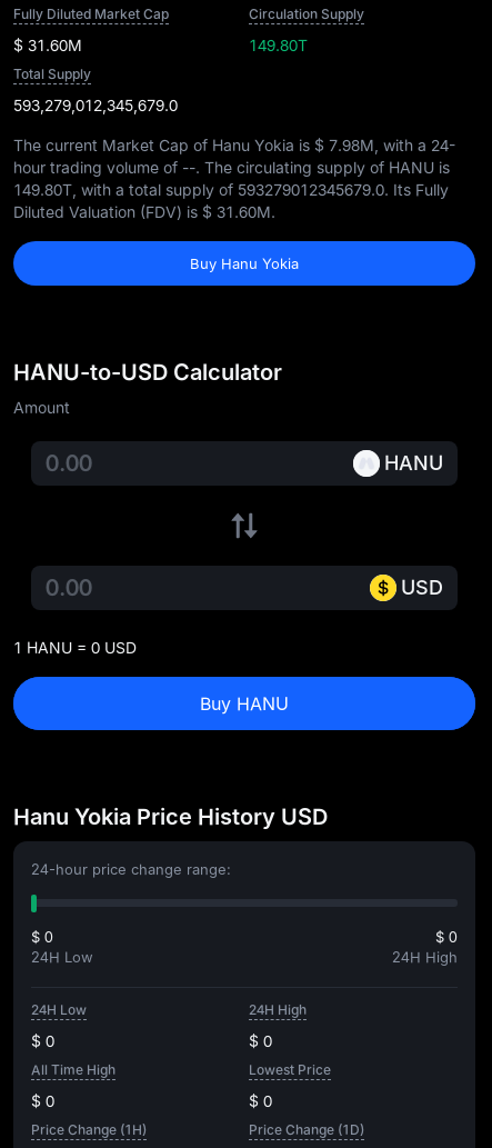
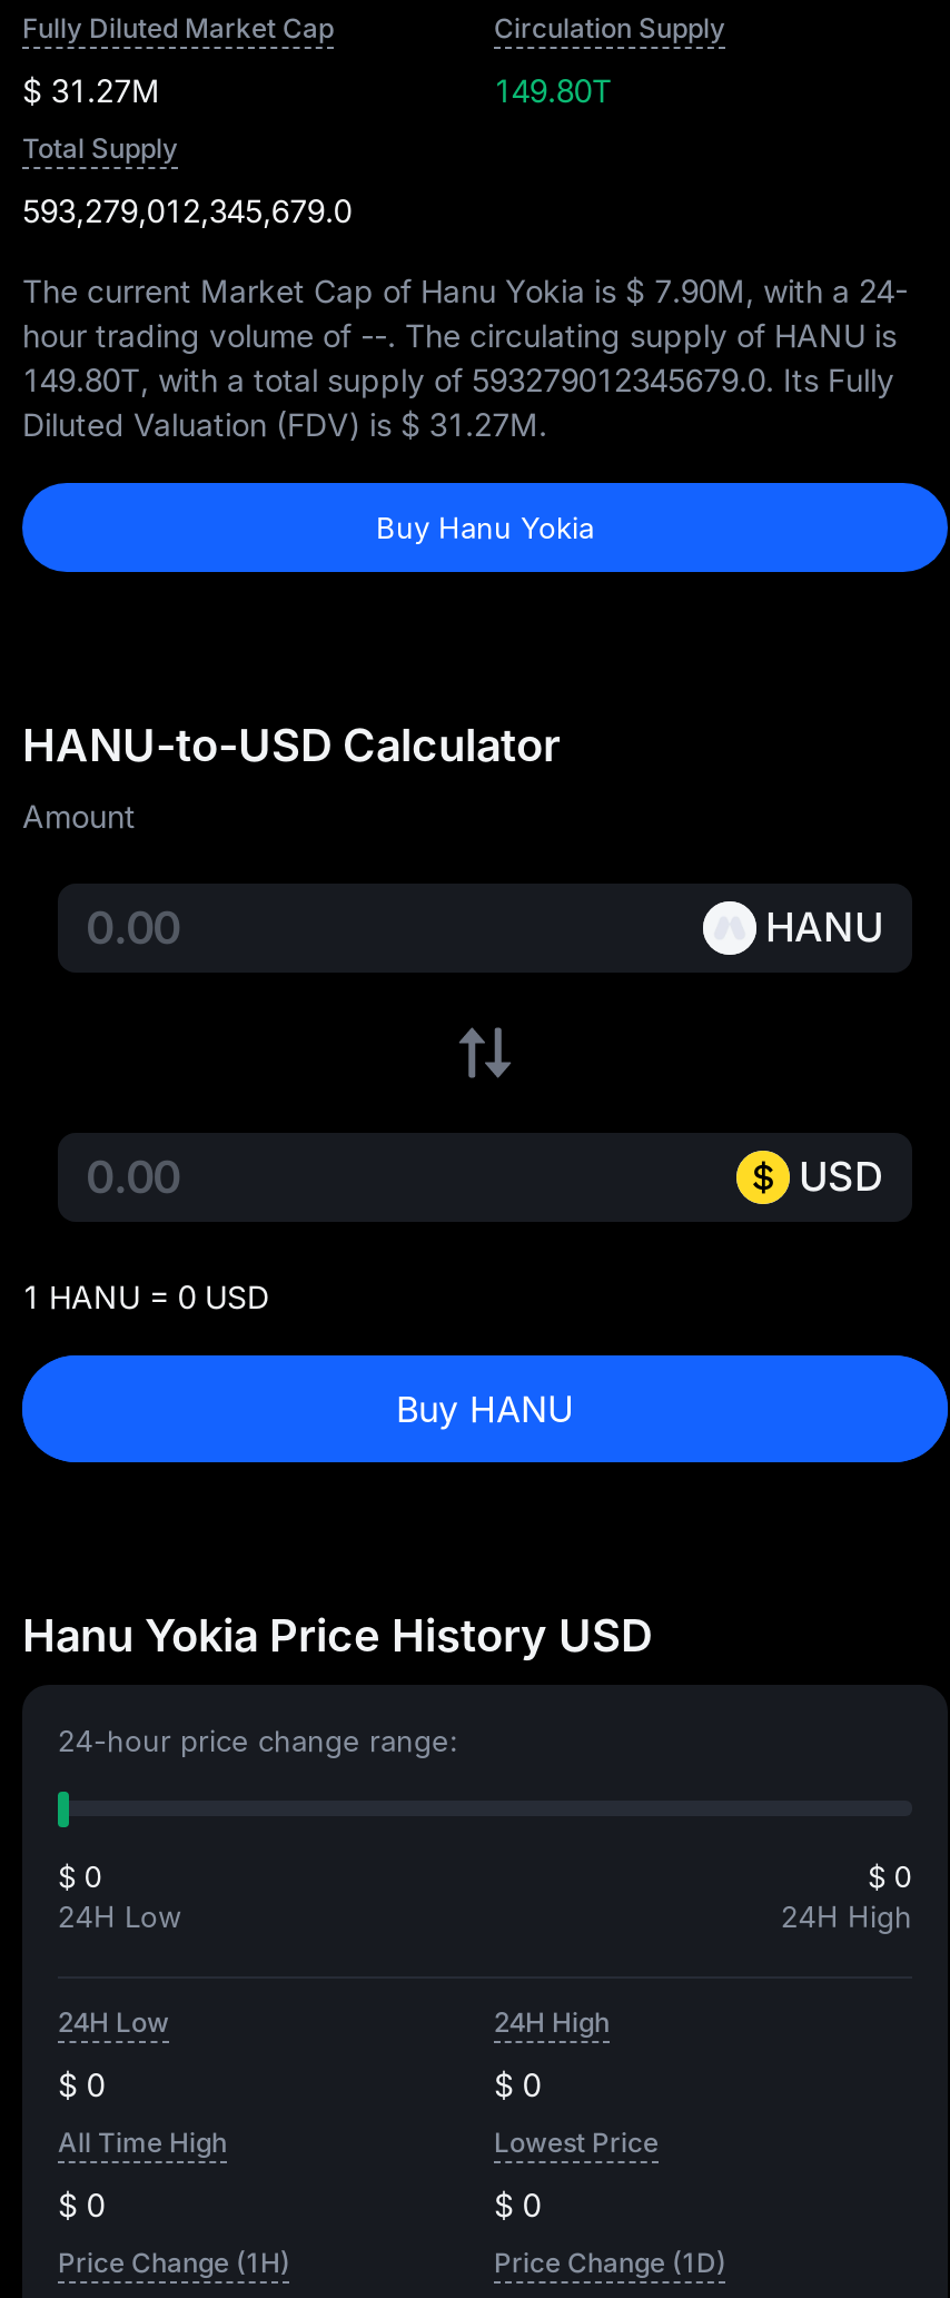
- $ 31.60M
+ $ 31.27M

- The current Market Cap of Hanu Yokia is $ 7.98M, with a 24-
+ The current Market Cap of Hanu Yokia is $ 7.90M, with a 24-

- Diluted Valuation (FDV) is $ 31.60M.
+ Diluted Valuation (FDV) is $ 31.27M.
